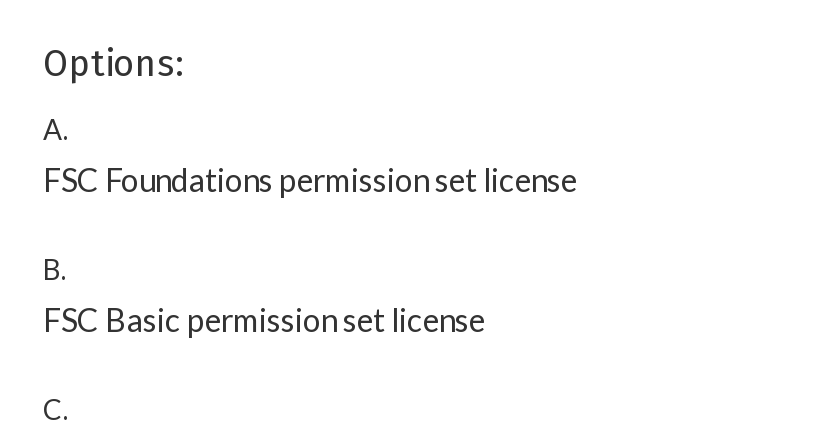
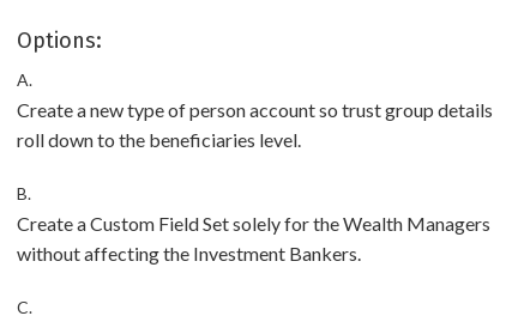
- FSC Foundations permission set license
+ Create a new type of person account so trust group details
+ roll down to the beneficiaries level.

- FSC Basic permission set license
+ Create a Custom Field Set solely for the Wealth Managers
+ without affecting the Investment Bankers.
